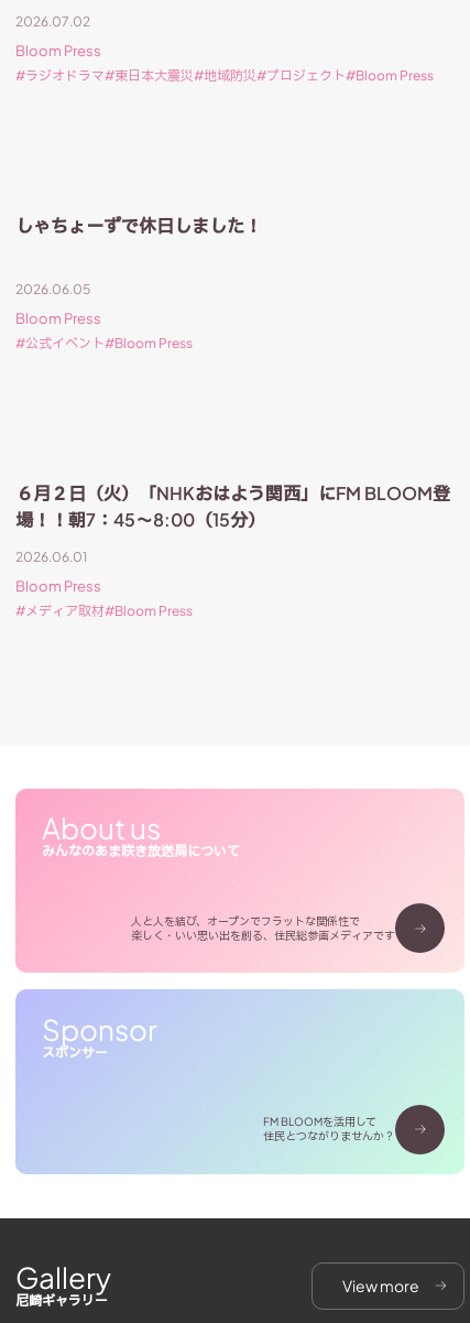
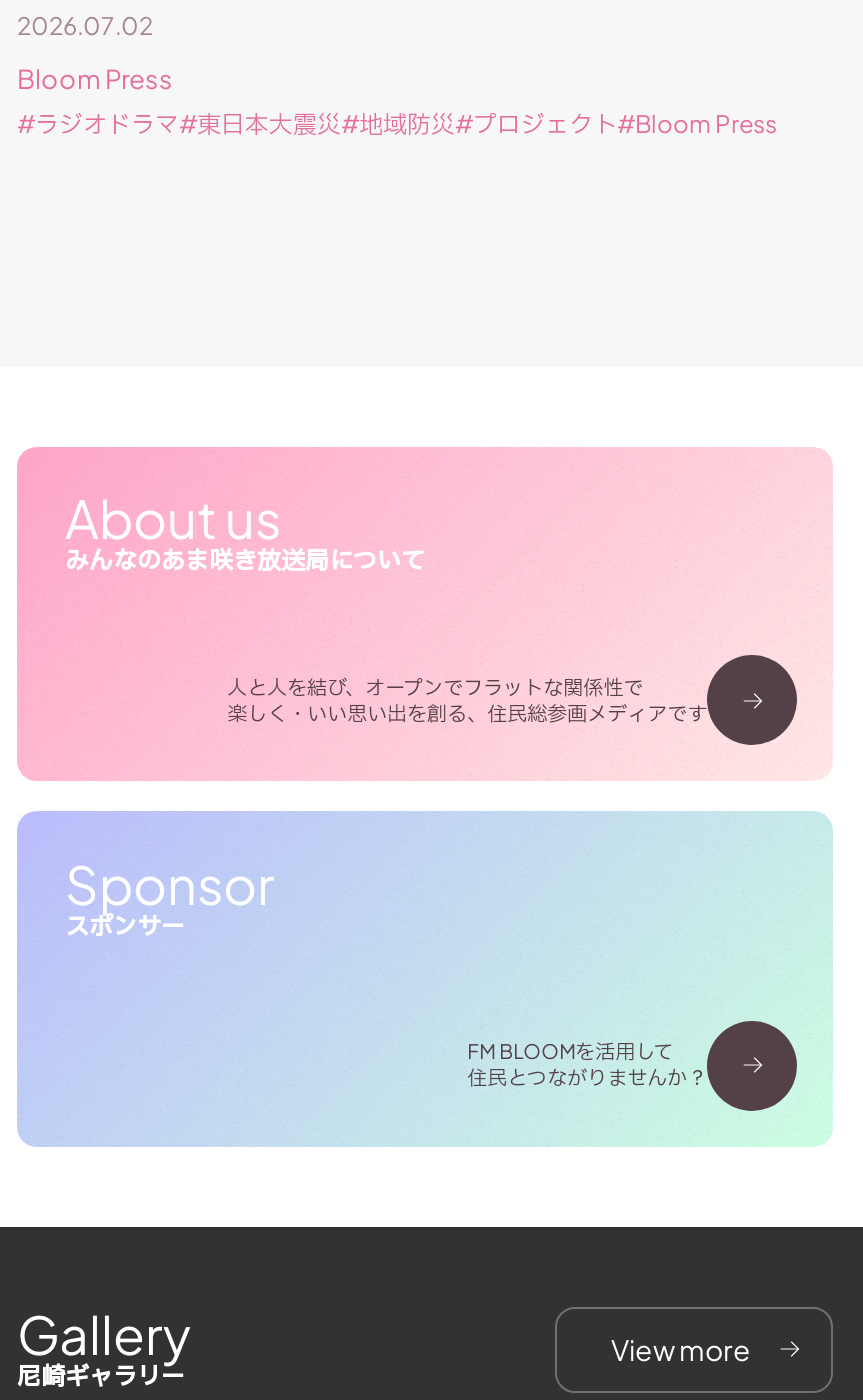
- しゃちょーずで休日しました！
- 2026.06.05
- Bloom Press
- 公式イベント Bloom Press

- ６月２日（火）「NHKおはよう関西」にFM BLOOM登
- 場！！朝7：45～8:00（15分）
- 2026.06.01
- Bloom Press
- メディア取材 Bloom Press
